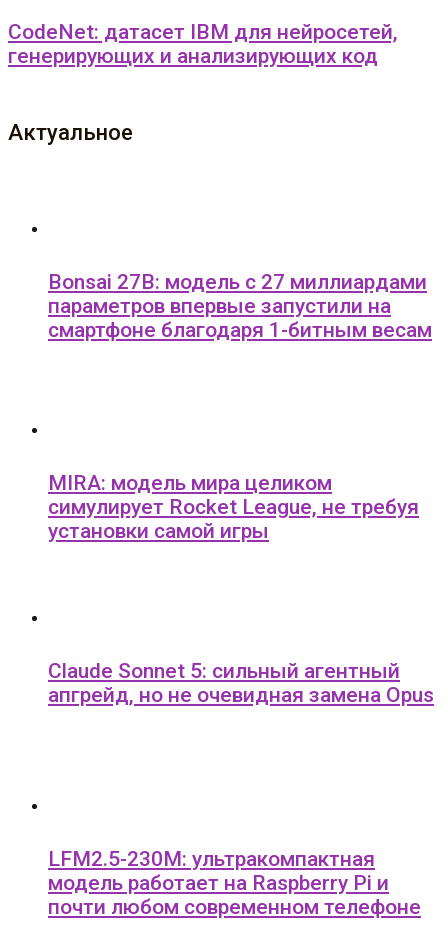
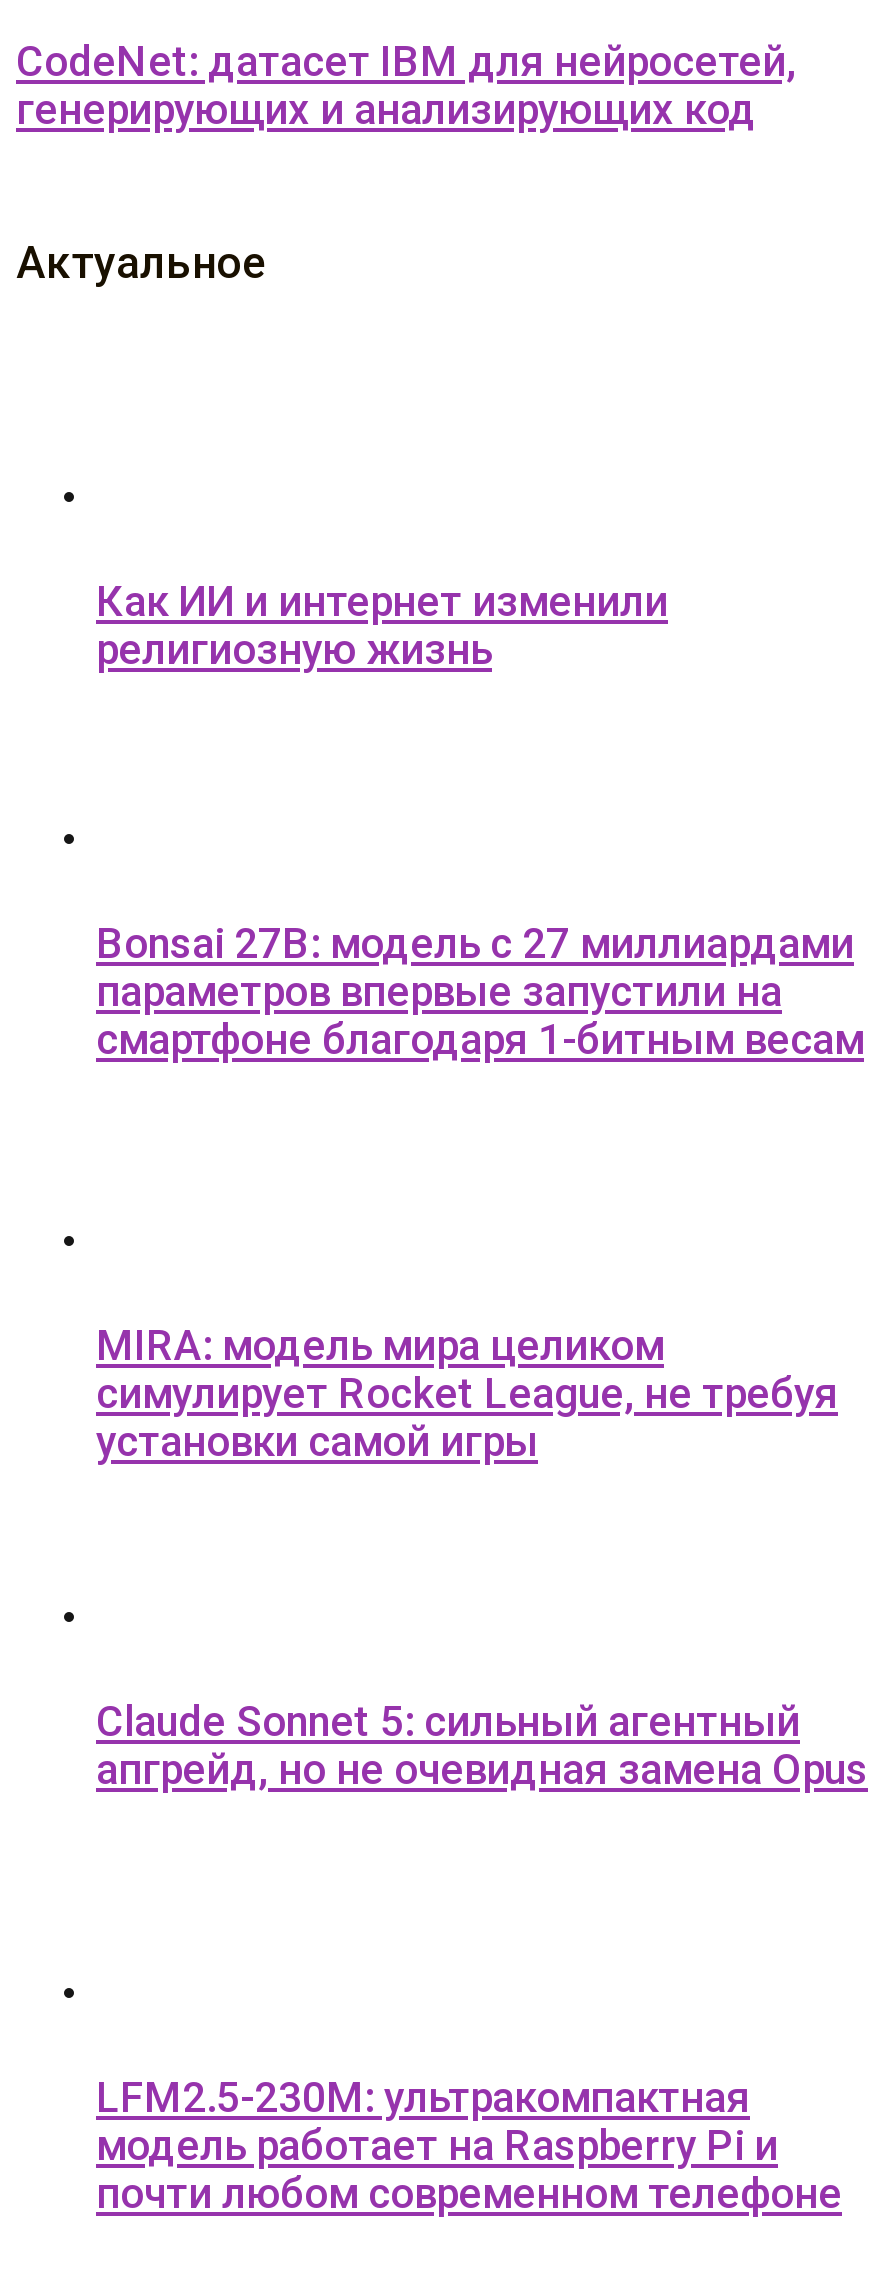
+ Как ИИ и интернет изменили
+ религиозную жизнь
